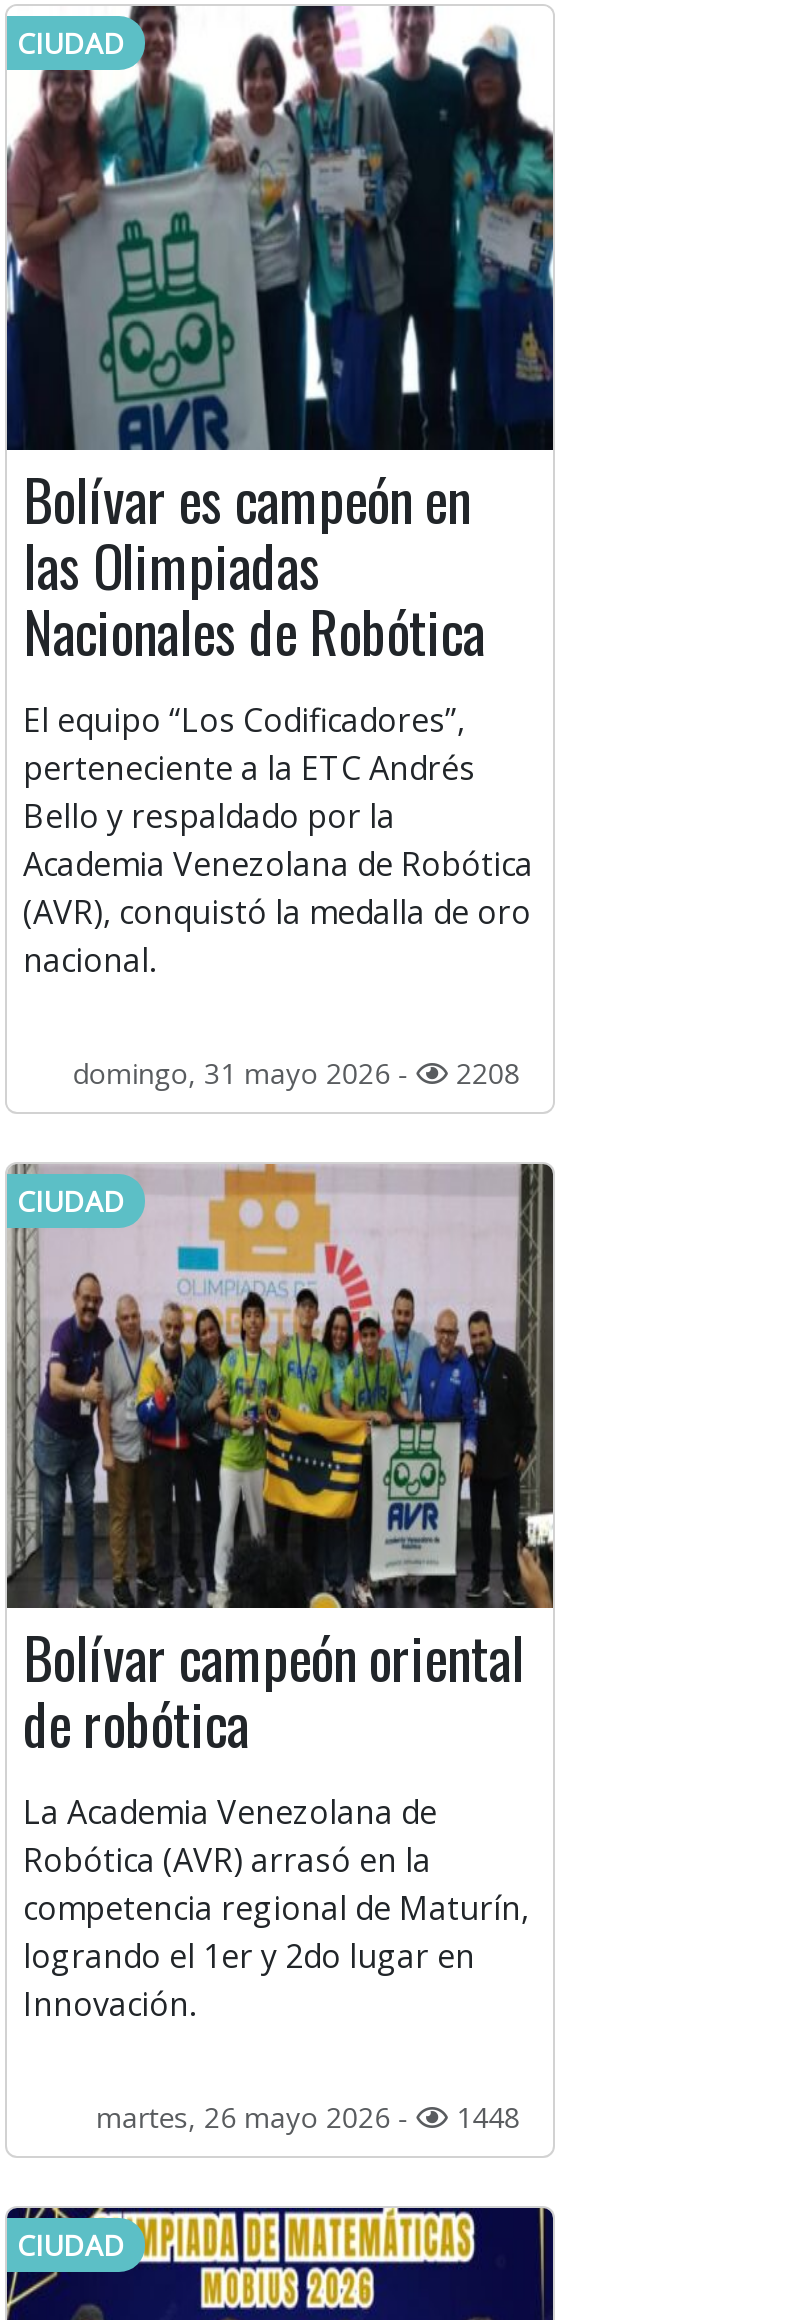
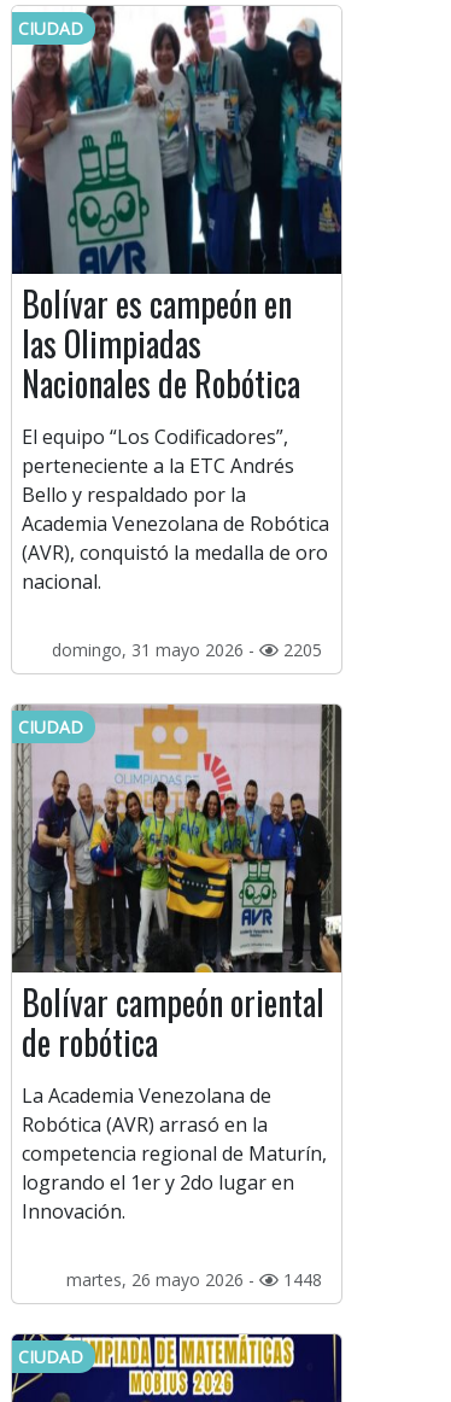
- domingo, 31 mayo 2026 - 2208
+ domingo, 31 mayo 2026 - 2205
